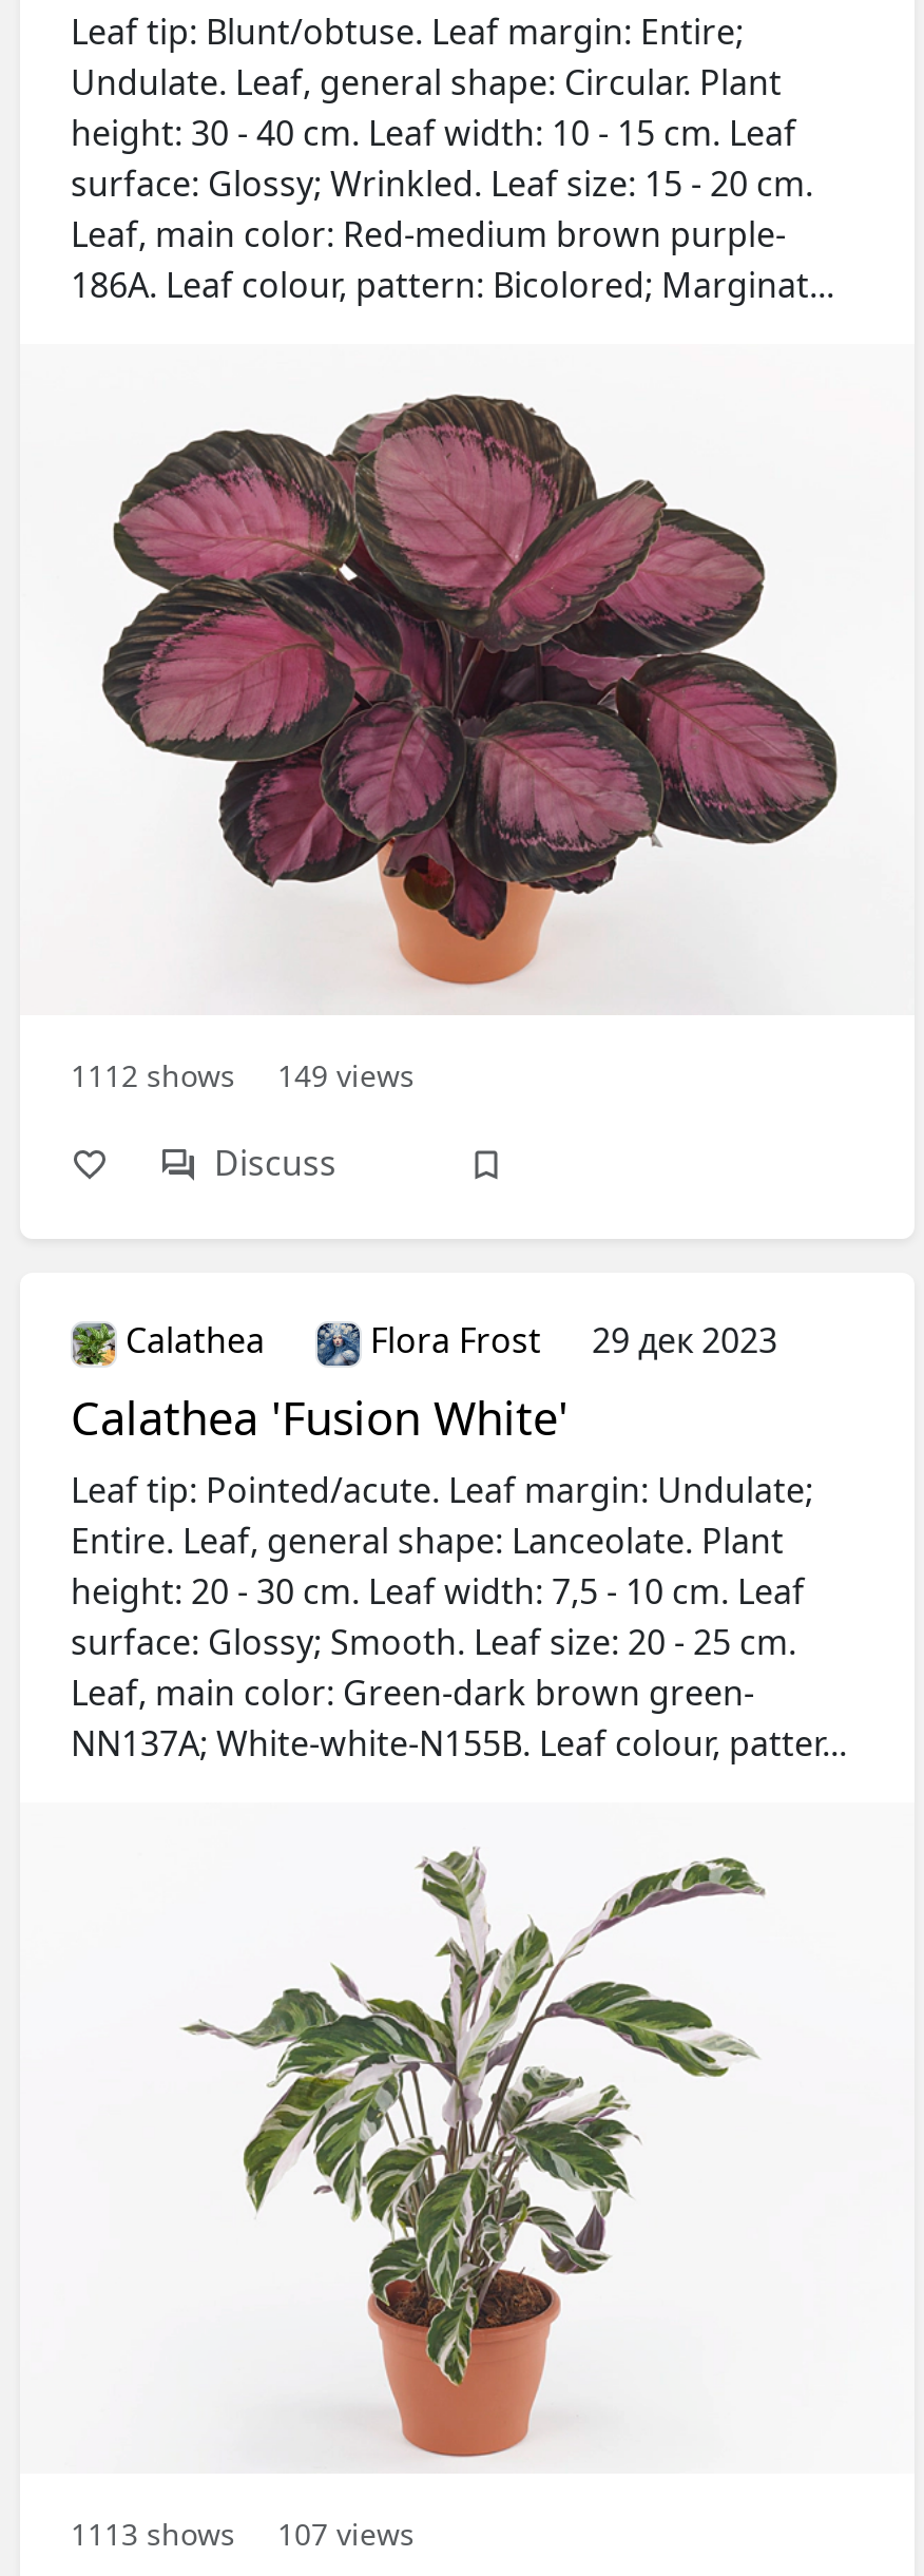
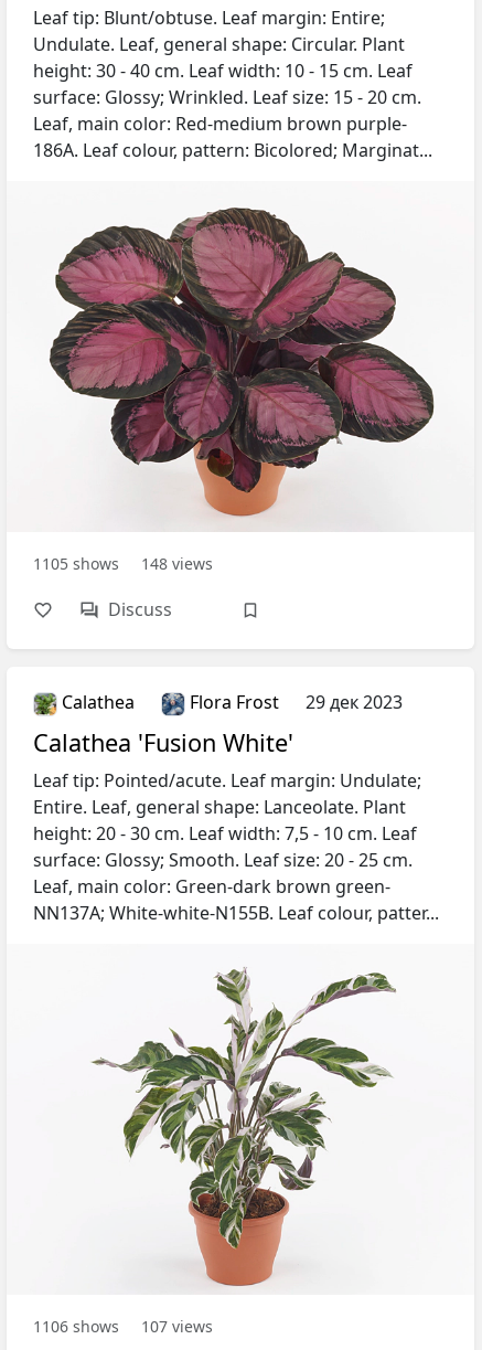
- 1112 shows
+ 1105 shows

- 149 views
+ 148 views

- 1113 shows 107 views
+ 1106 shows 107 views
